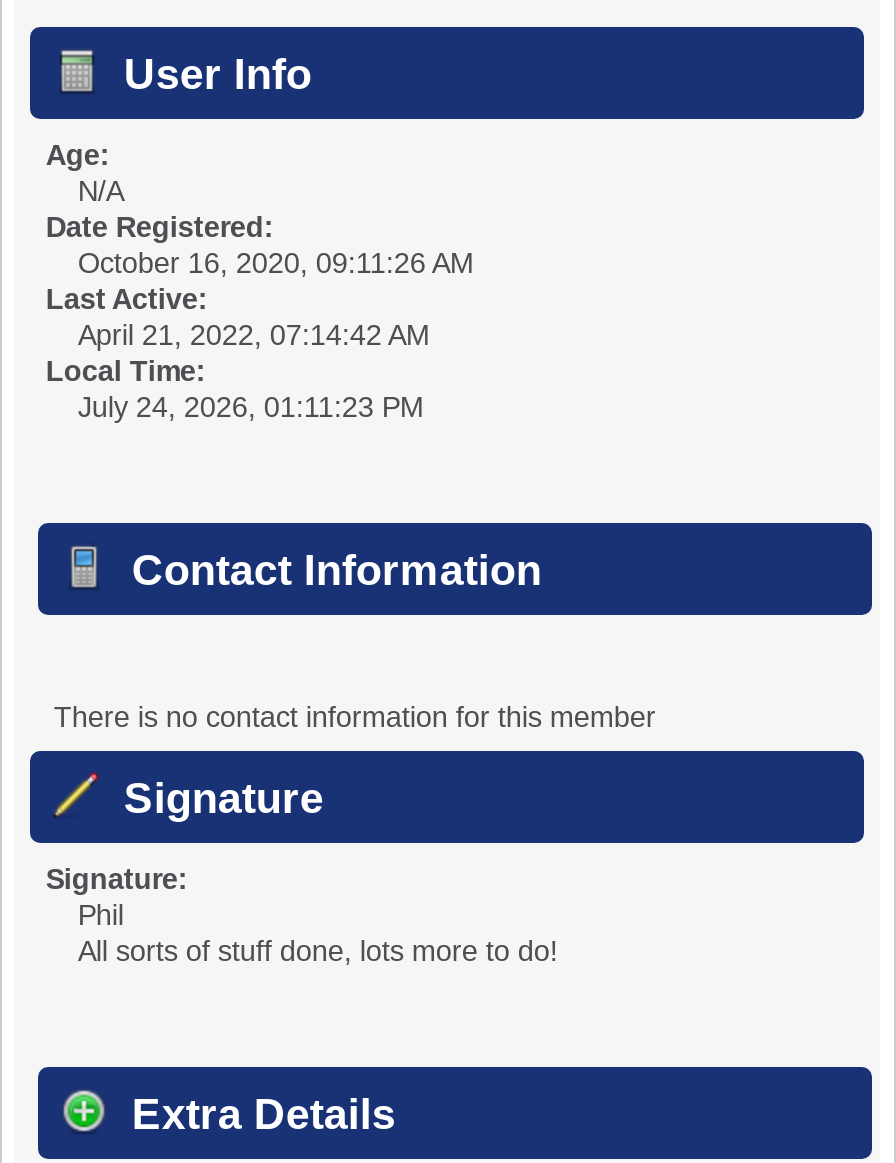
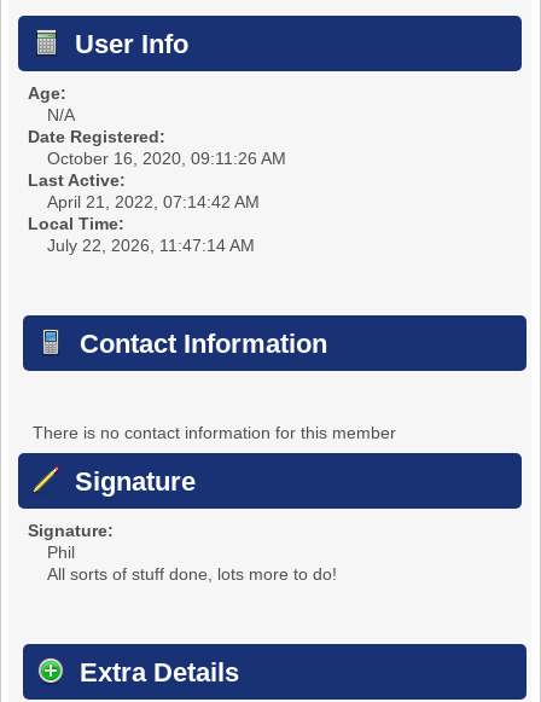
- July 24, 2026, 01:11:23 PM
+ July 22, 2026, 11:47:14 AM
